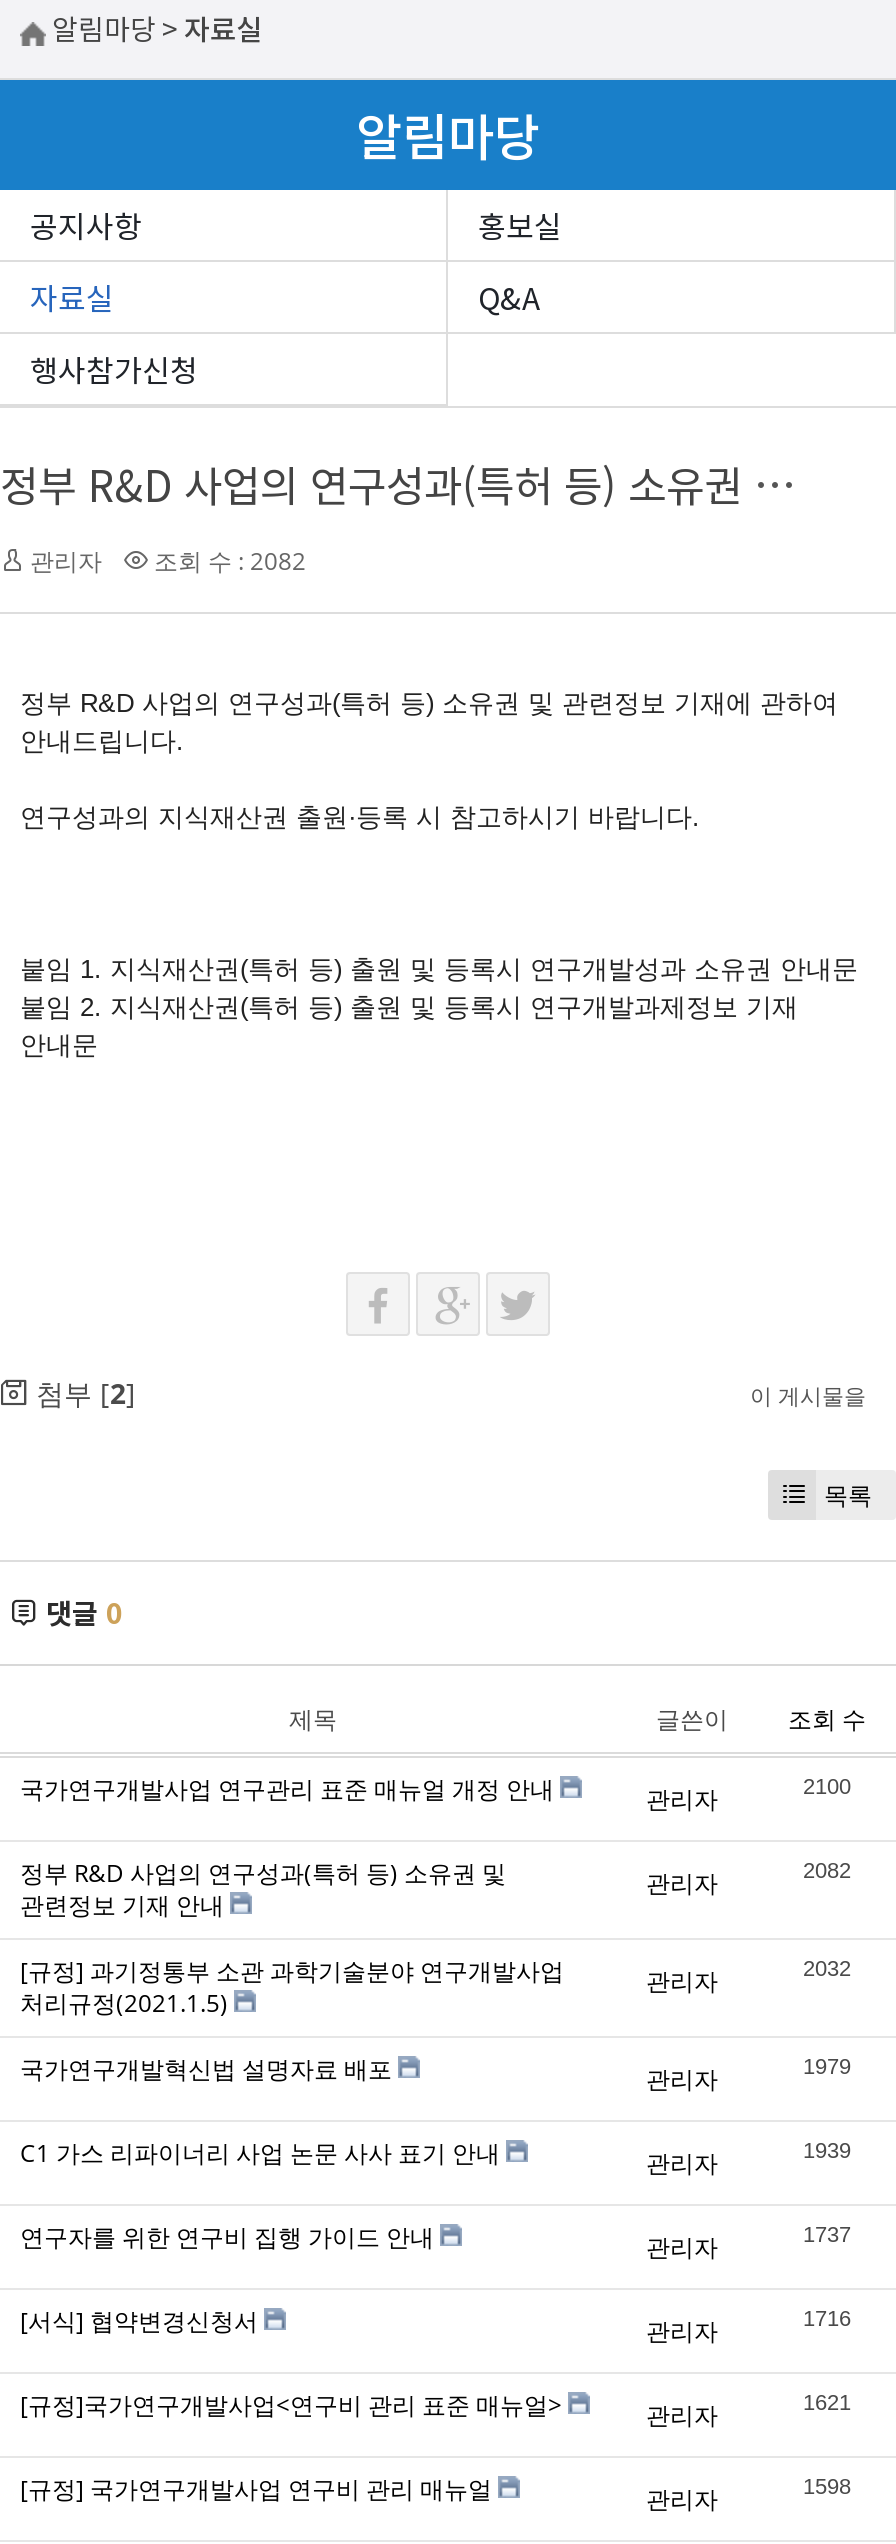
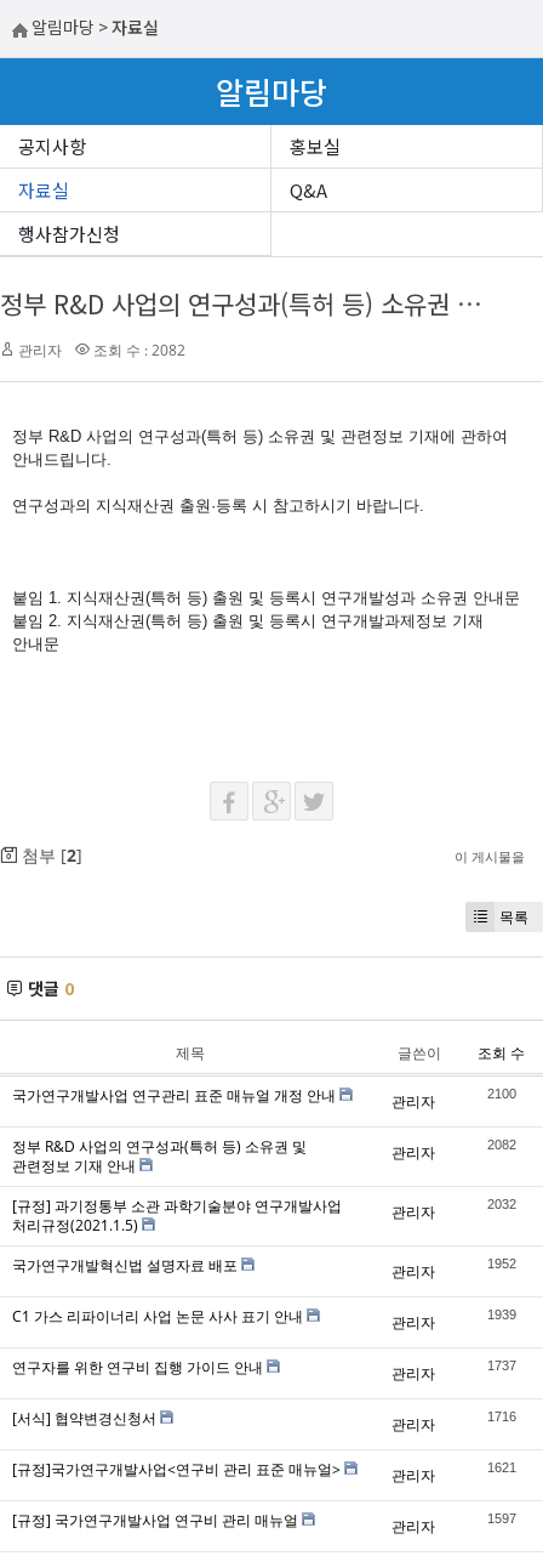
- 1979
+ 1952

- 1598
+ 1597
